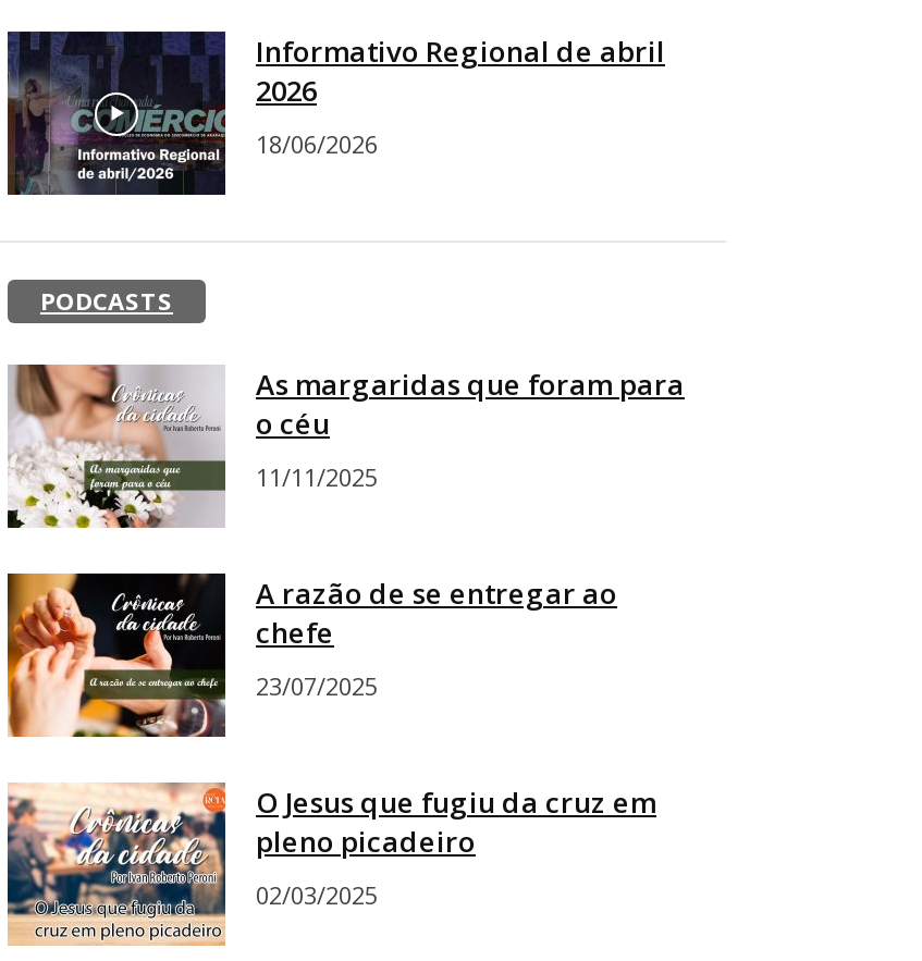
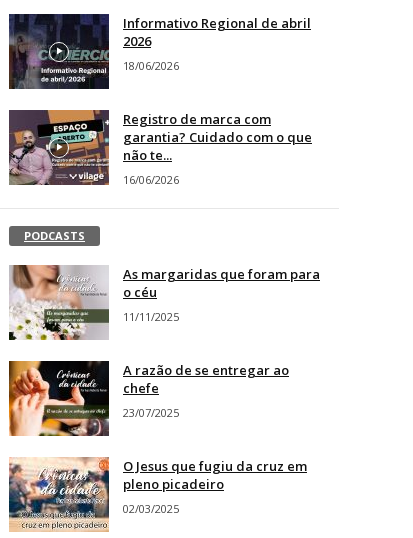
+ [image]
+ Registro de marca com
+ garantia? Cuidado com o que
+ não te...
+ 16/06/2026
